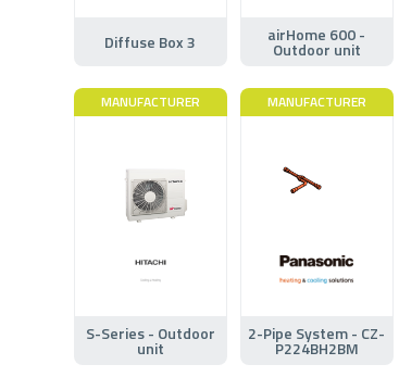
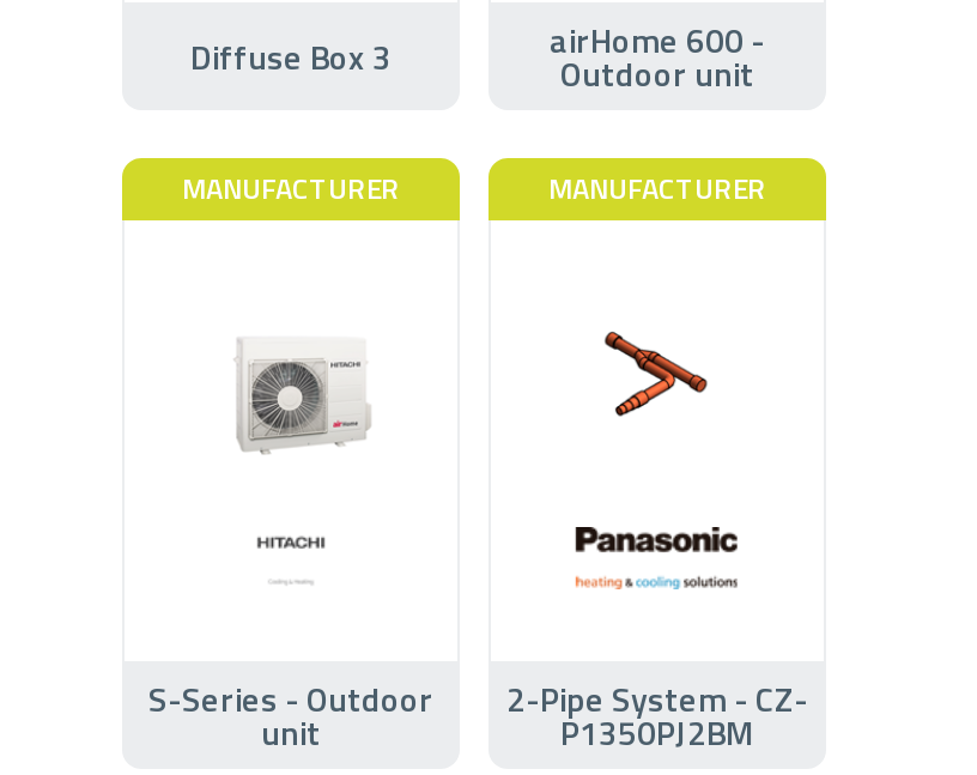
- [image]
+ [image]

- P224BH2BM
+ P1350PJ2BM
